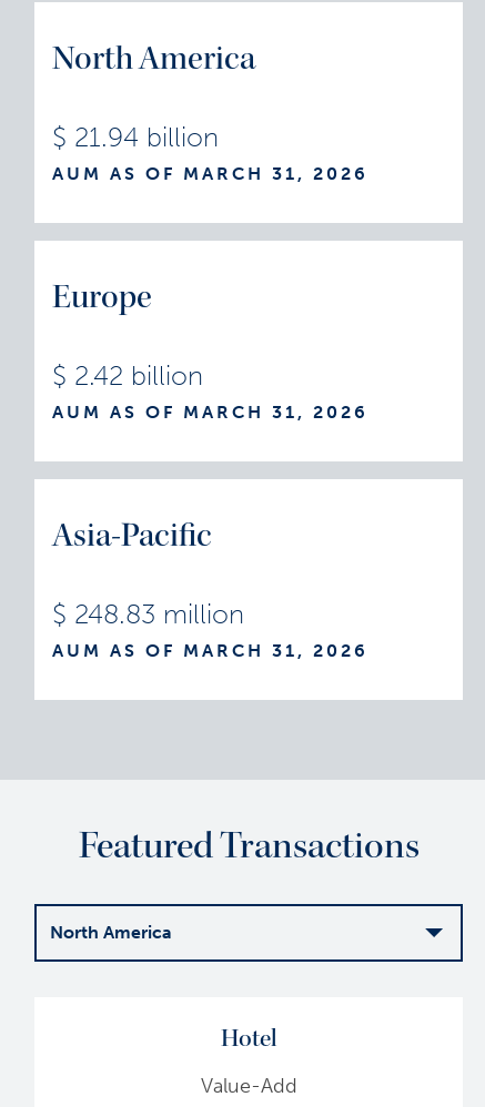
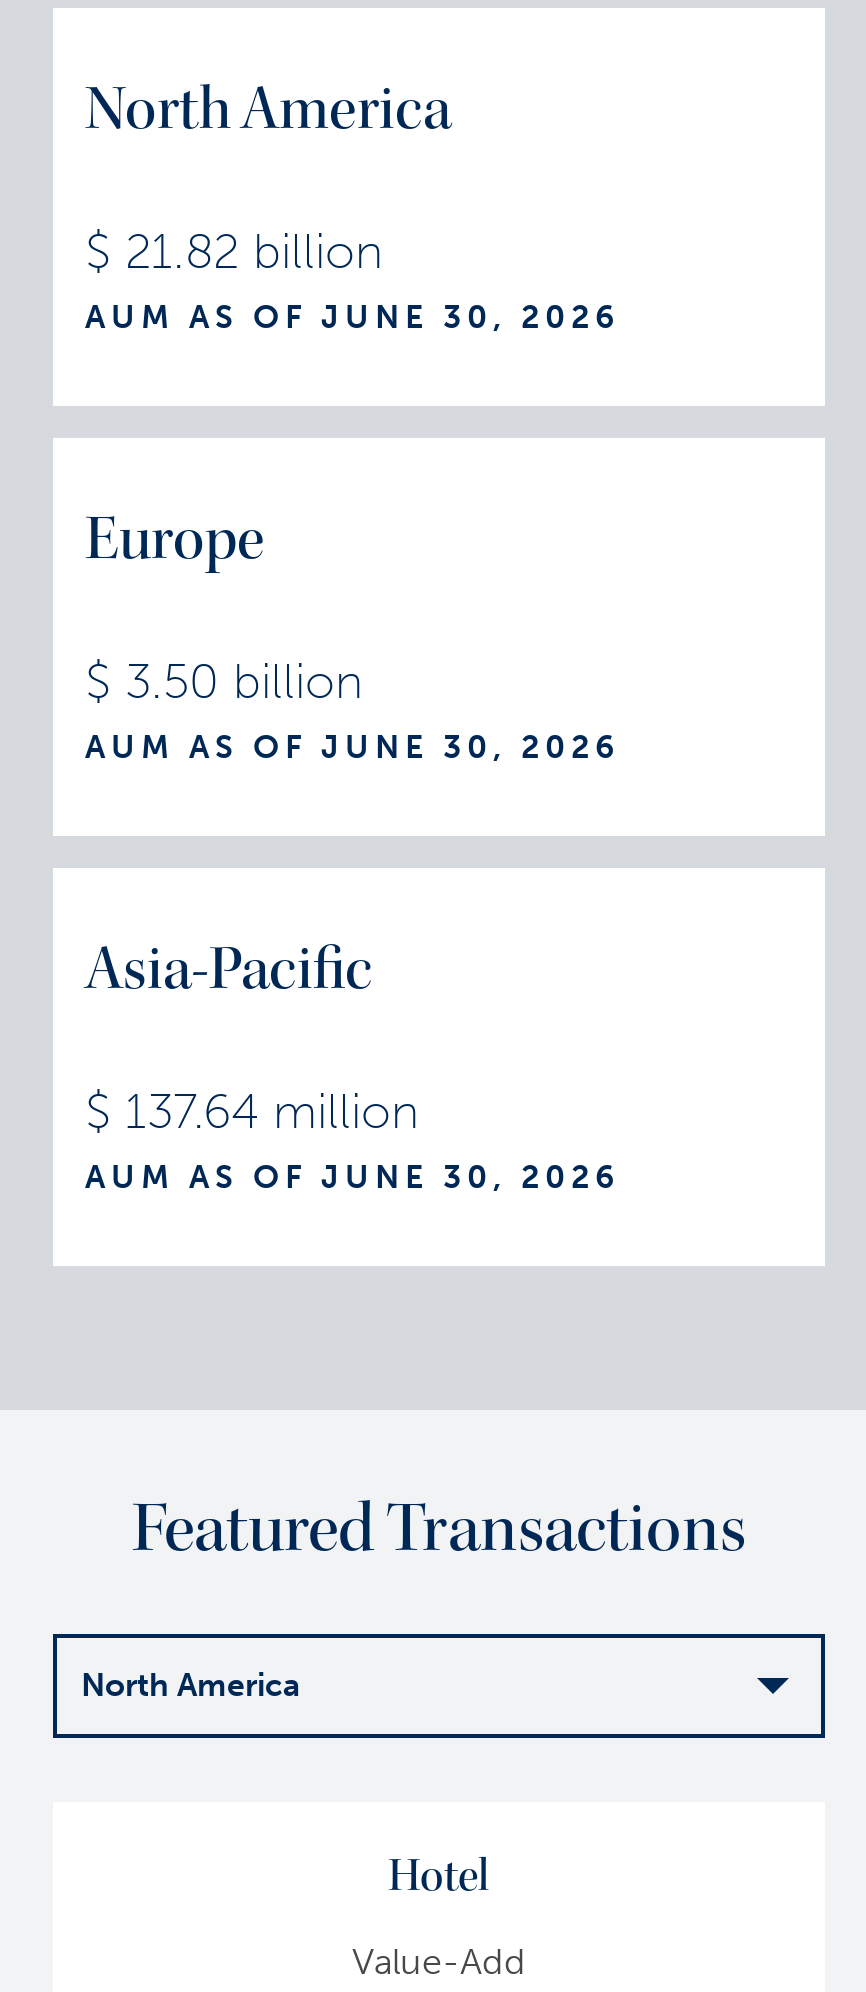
- $ 21.94 billion
+ $ 21.82 billion

- AUM AS OF MARCH 31, 2026
+ AUM AS OF JUNE 30, 2026

- $ 2.42 billion
+ $ 3.50 billion

- AUM AS OF MARCH 31, 2026
+ AUM AS OF JUNE 30, 2026

- $ 248.83 million
+ $ 137.64 million

- AUM AS OF MARCH 31, 2026
+ AUM AS OF JUNE 30, 2026
